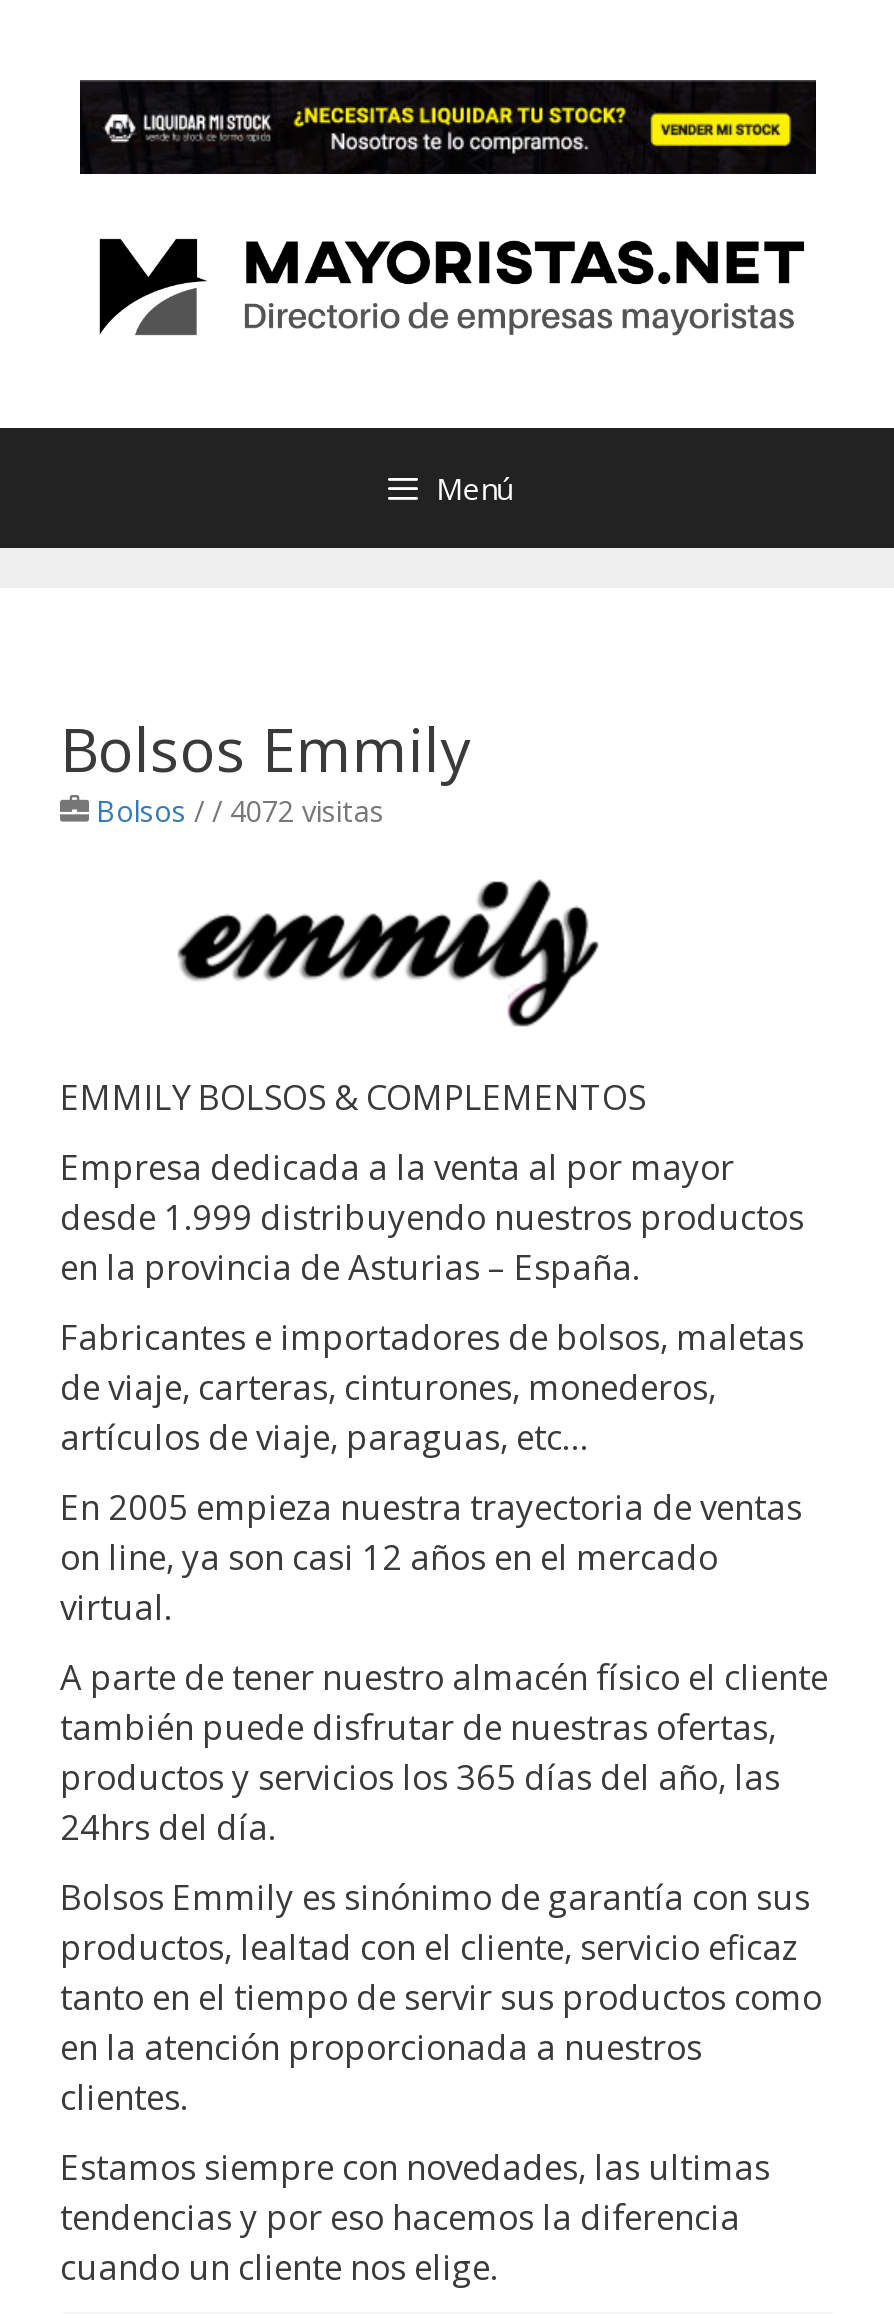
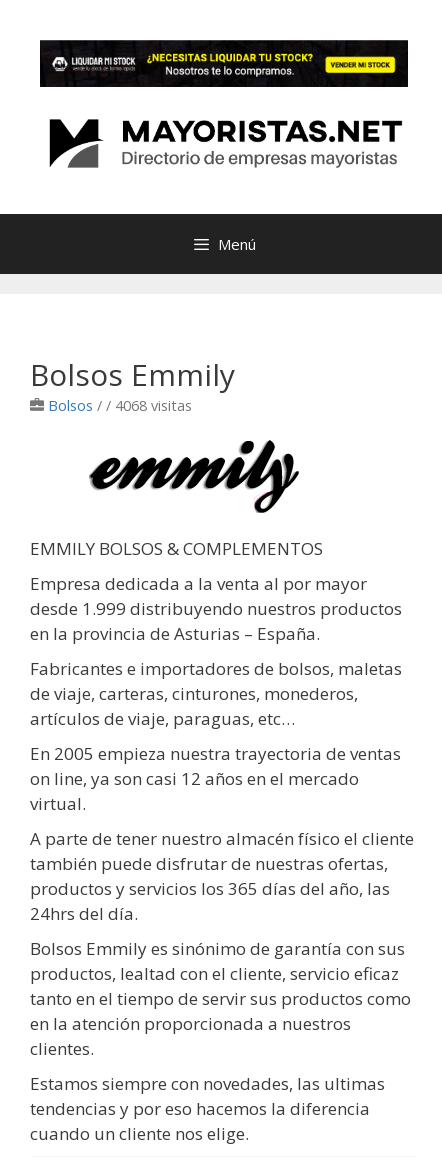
- Bolsos / / 4072 visitas
+ Bolsos / / 4068 visitas
